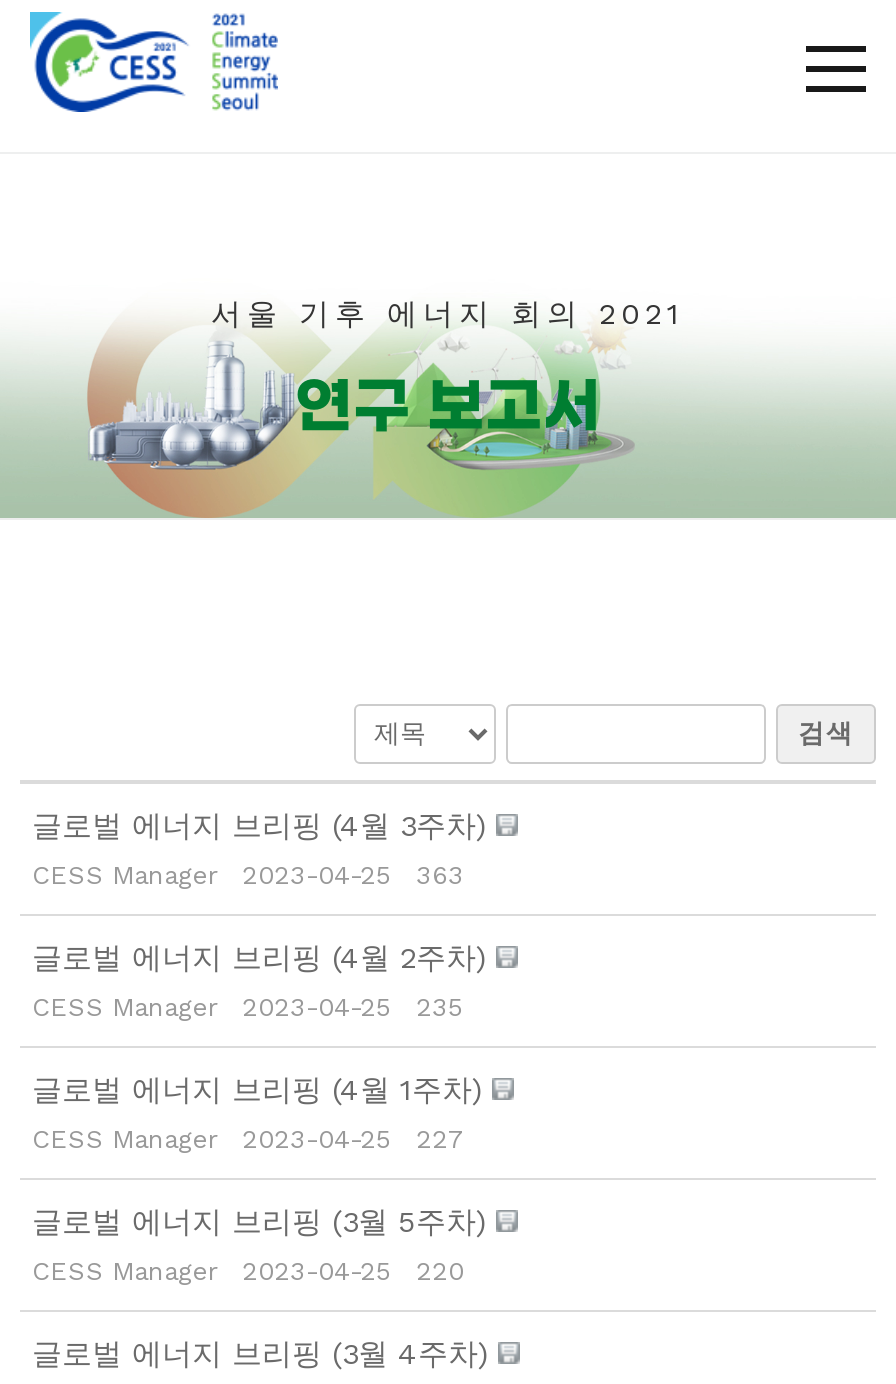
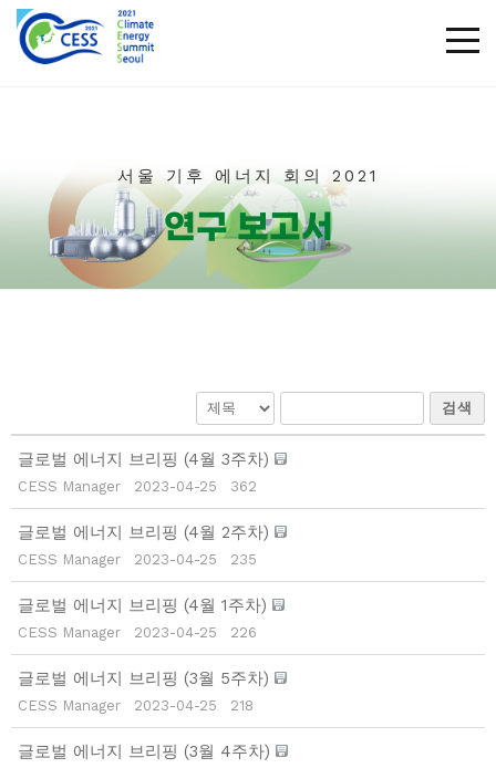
- CESS Manager 2023-04-25 363
+ CESS Manager 2023-04-25 362

- CESS Manager 2023-04-25 227
+ CESS Manager 2023-04-25 226

- CESS Manager 2023-04-25 220
+ CESS Manager 2023-04-25 218
